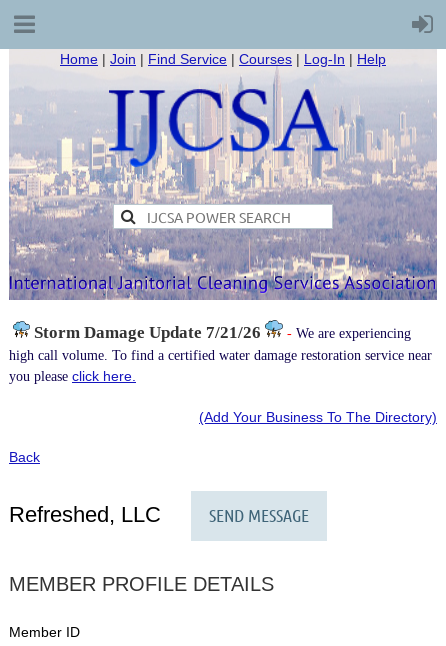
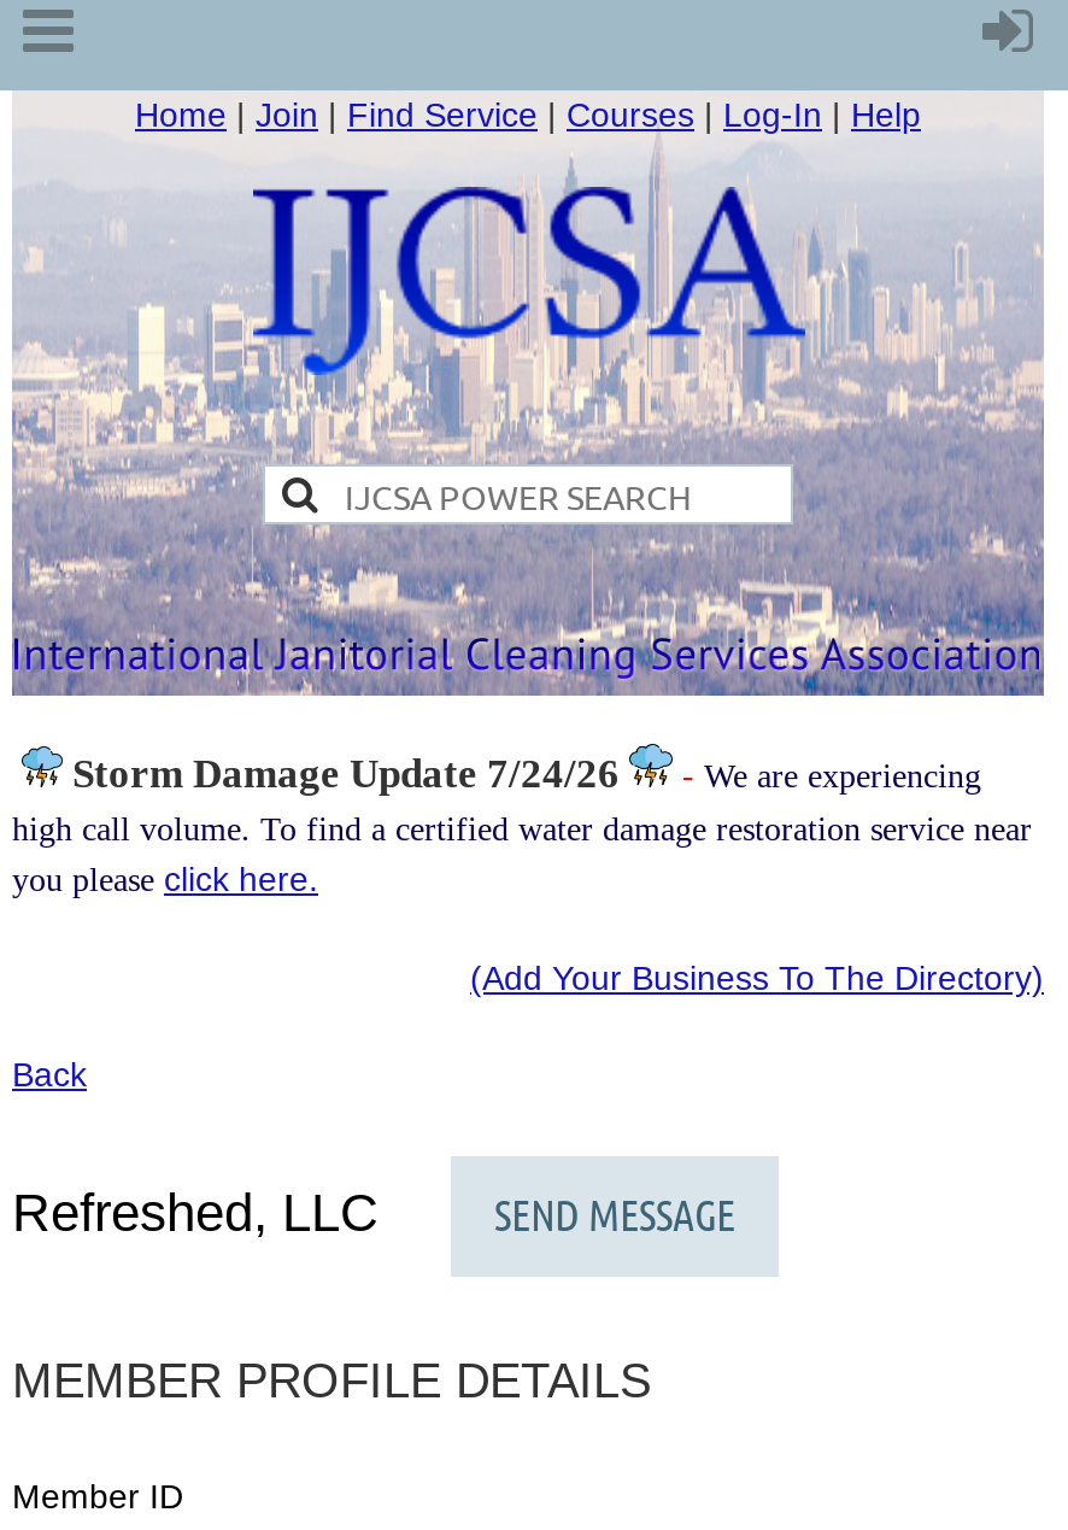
- Storm Damage Update 7/21/26
+ Storm Damage Update 7/24/26
